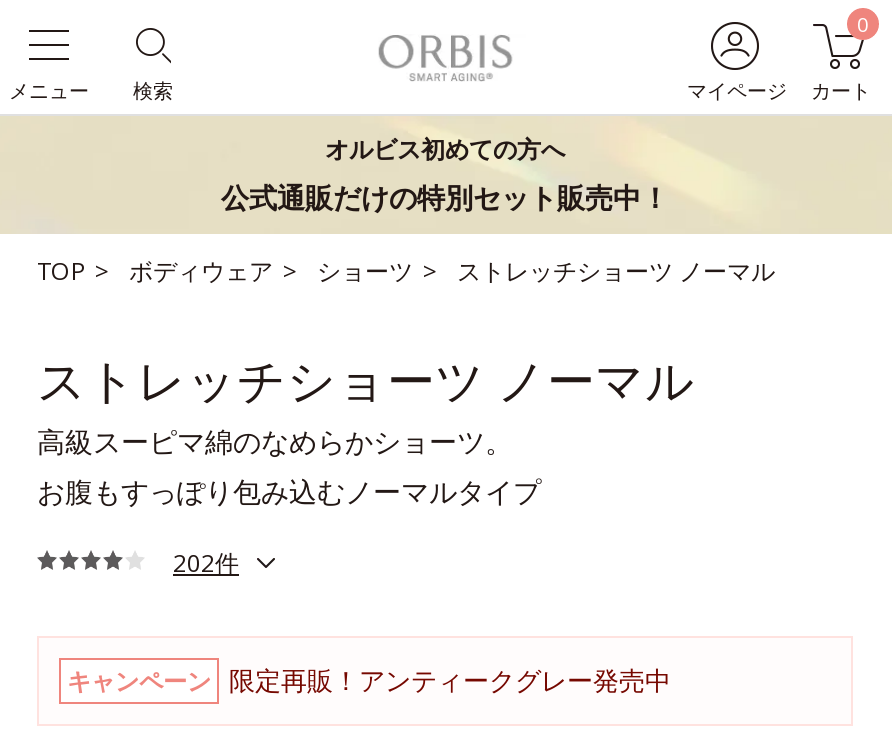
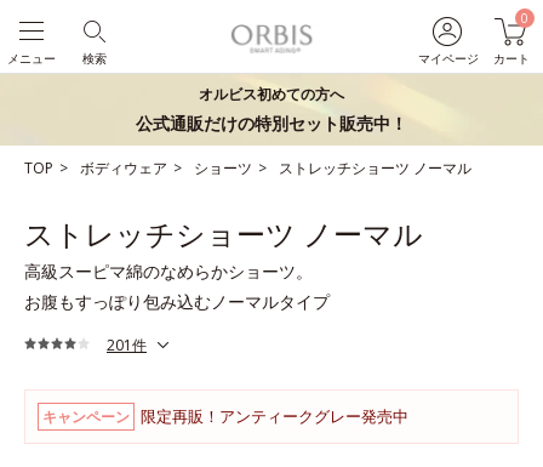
- 202件
+ 201件
